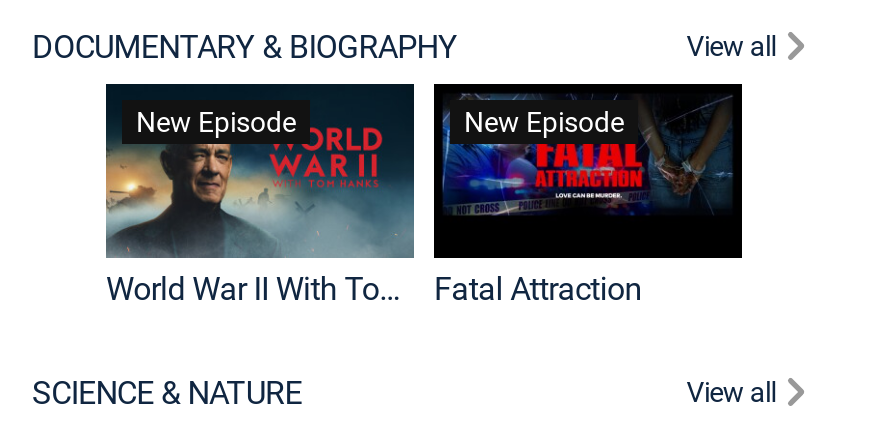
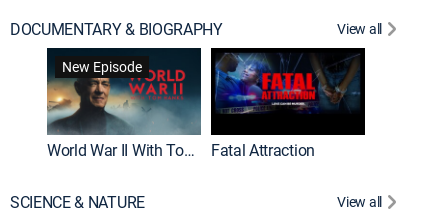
- New Episode
